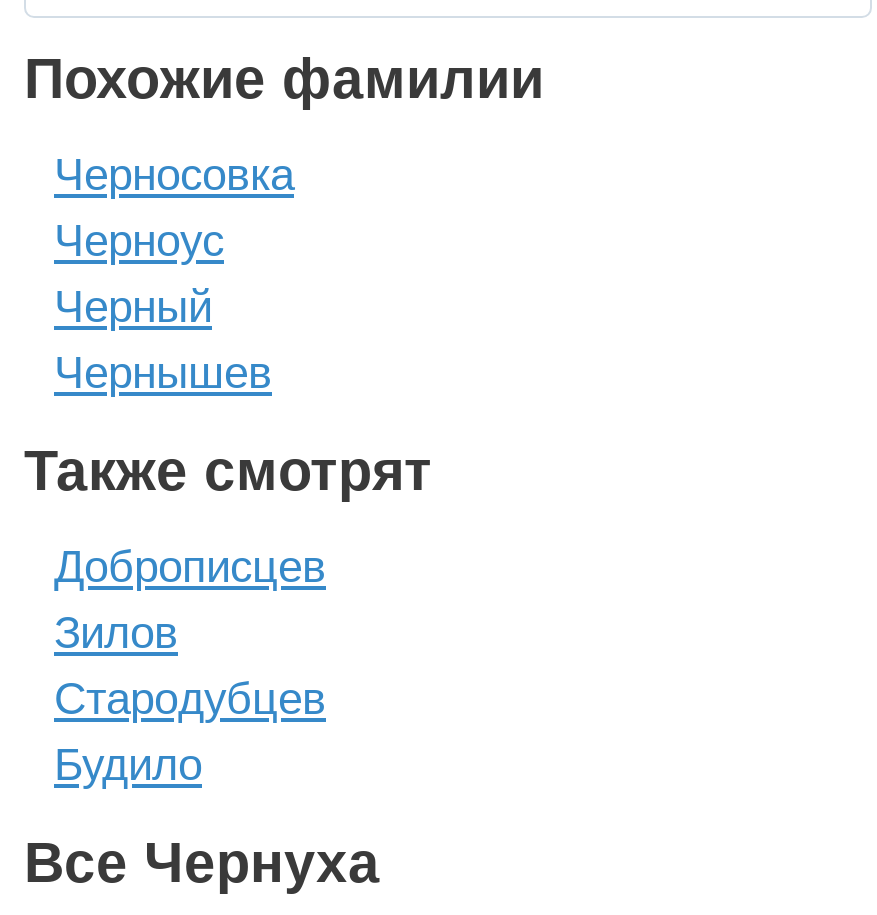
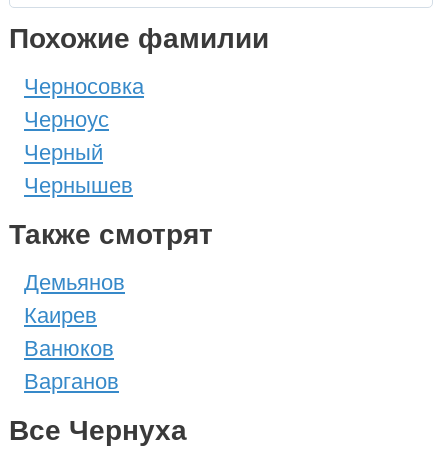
- Доброписцев
- Зилов
- Стародубцев
- Будило
+ Демьянов
+ Каирев
+ Ванюков
+ Варганов
